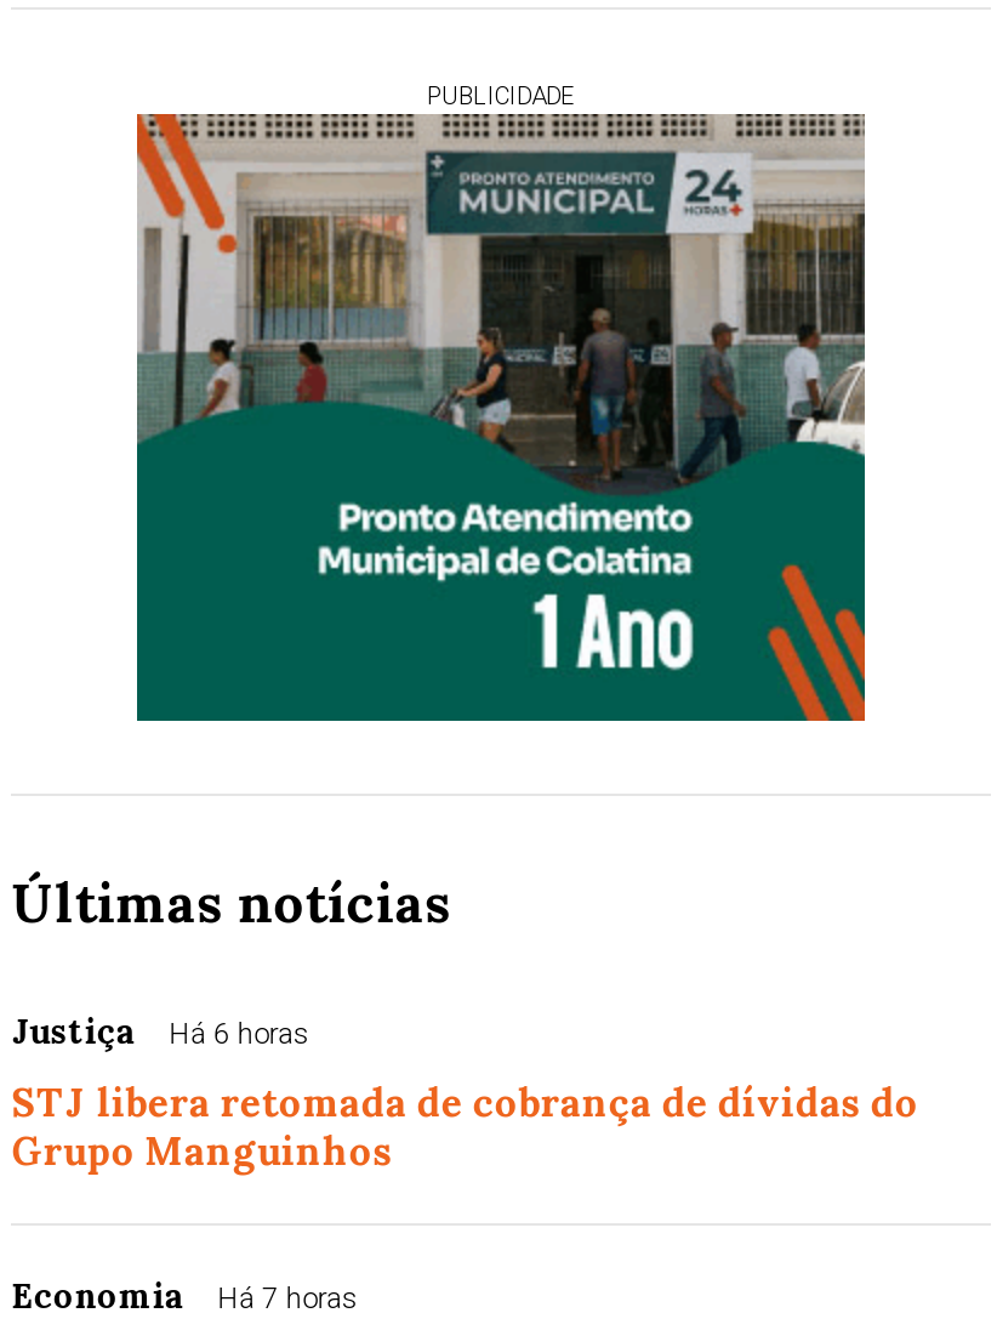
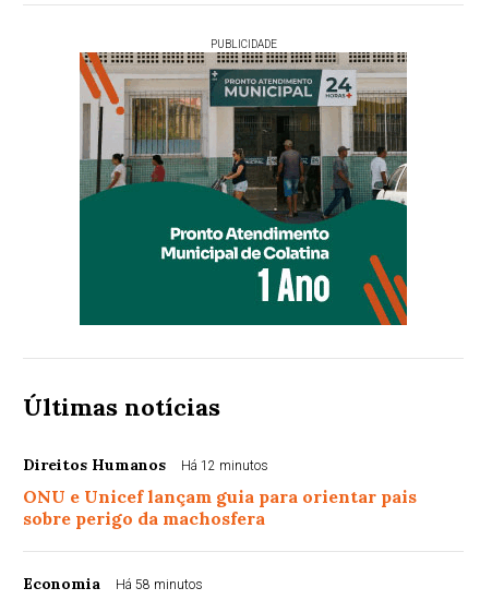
- Justiça
- Há 6 horas
+ Direitos Humanos
+ Há 12 minutos

- STJ libera retomada de cobrança de dívidas do
- Grupo Manguinhos
+ ONU e Unicef lançam guia para orientar pais
+ sobre perigo da machosfera

- Economia Há 7 horas
+ Economia Há 58 minutos
